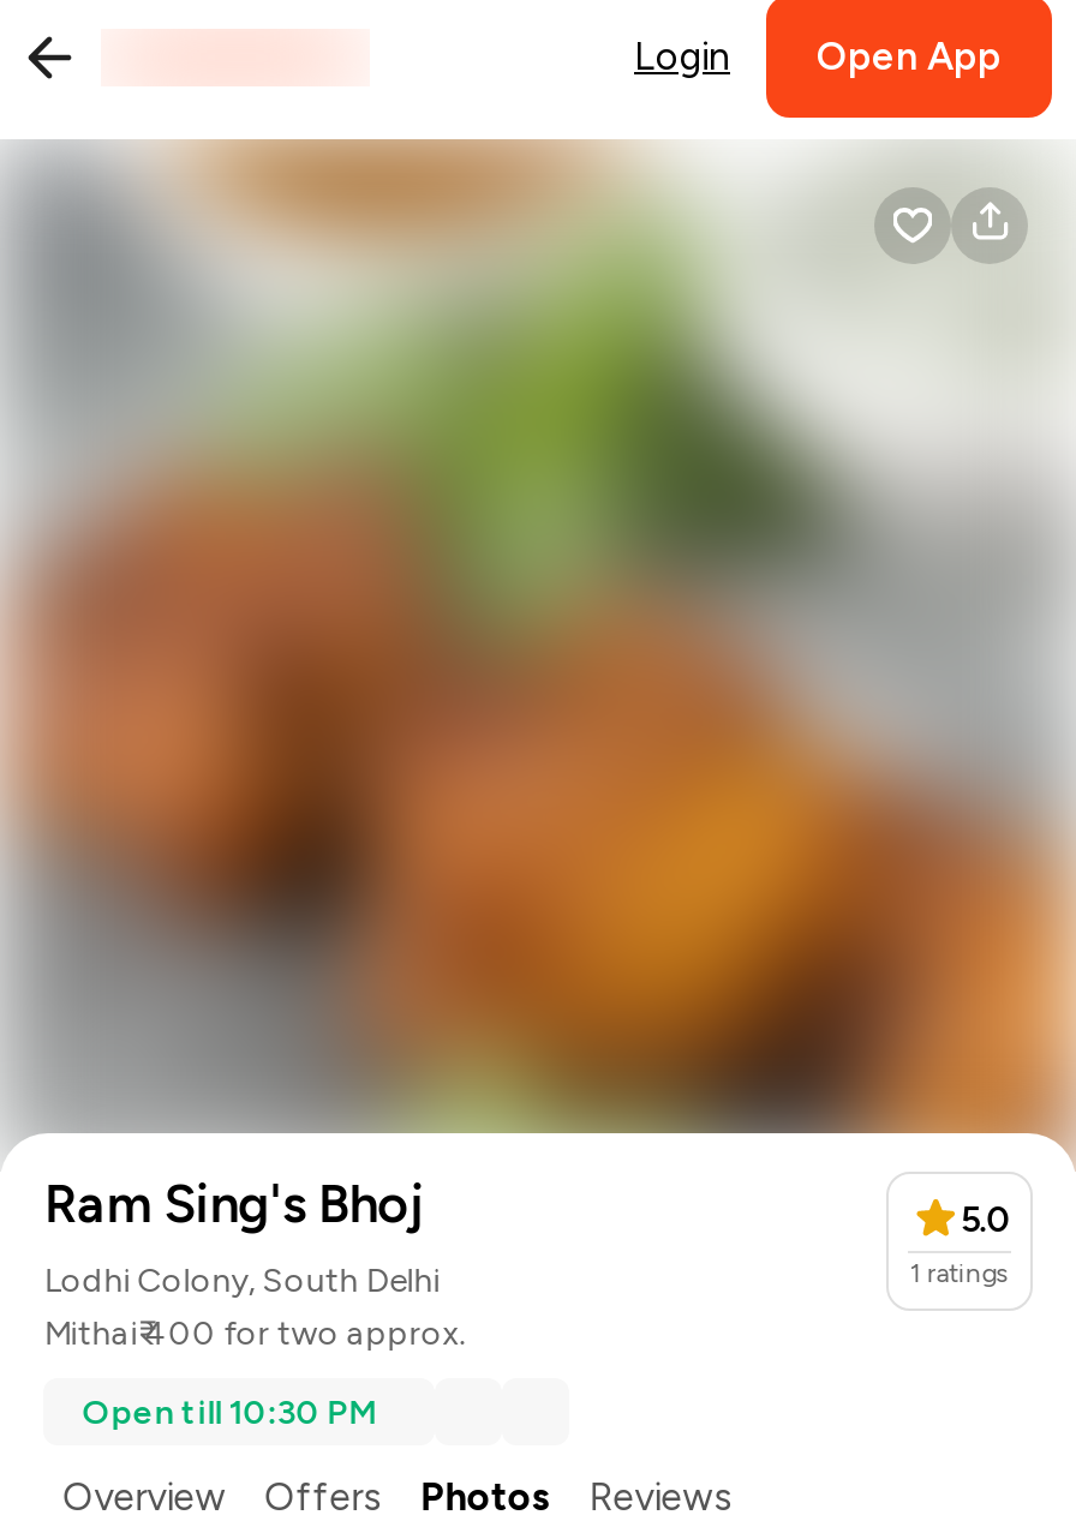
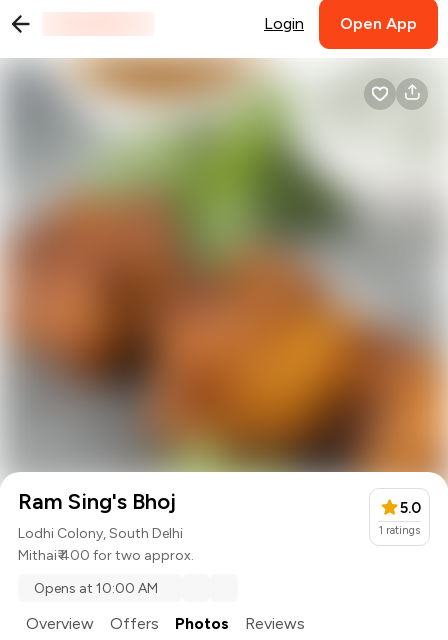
- Open till 10:30 PM
+ Opens at 10:00 AM
